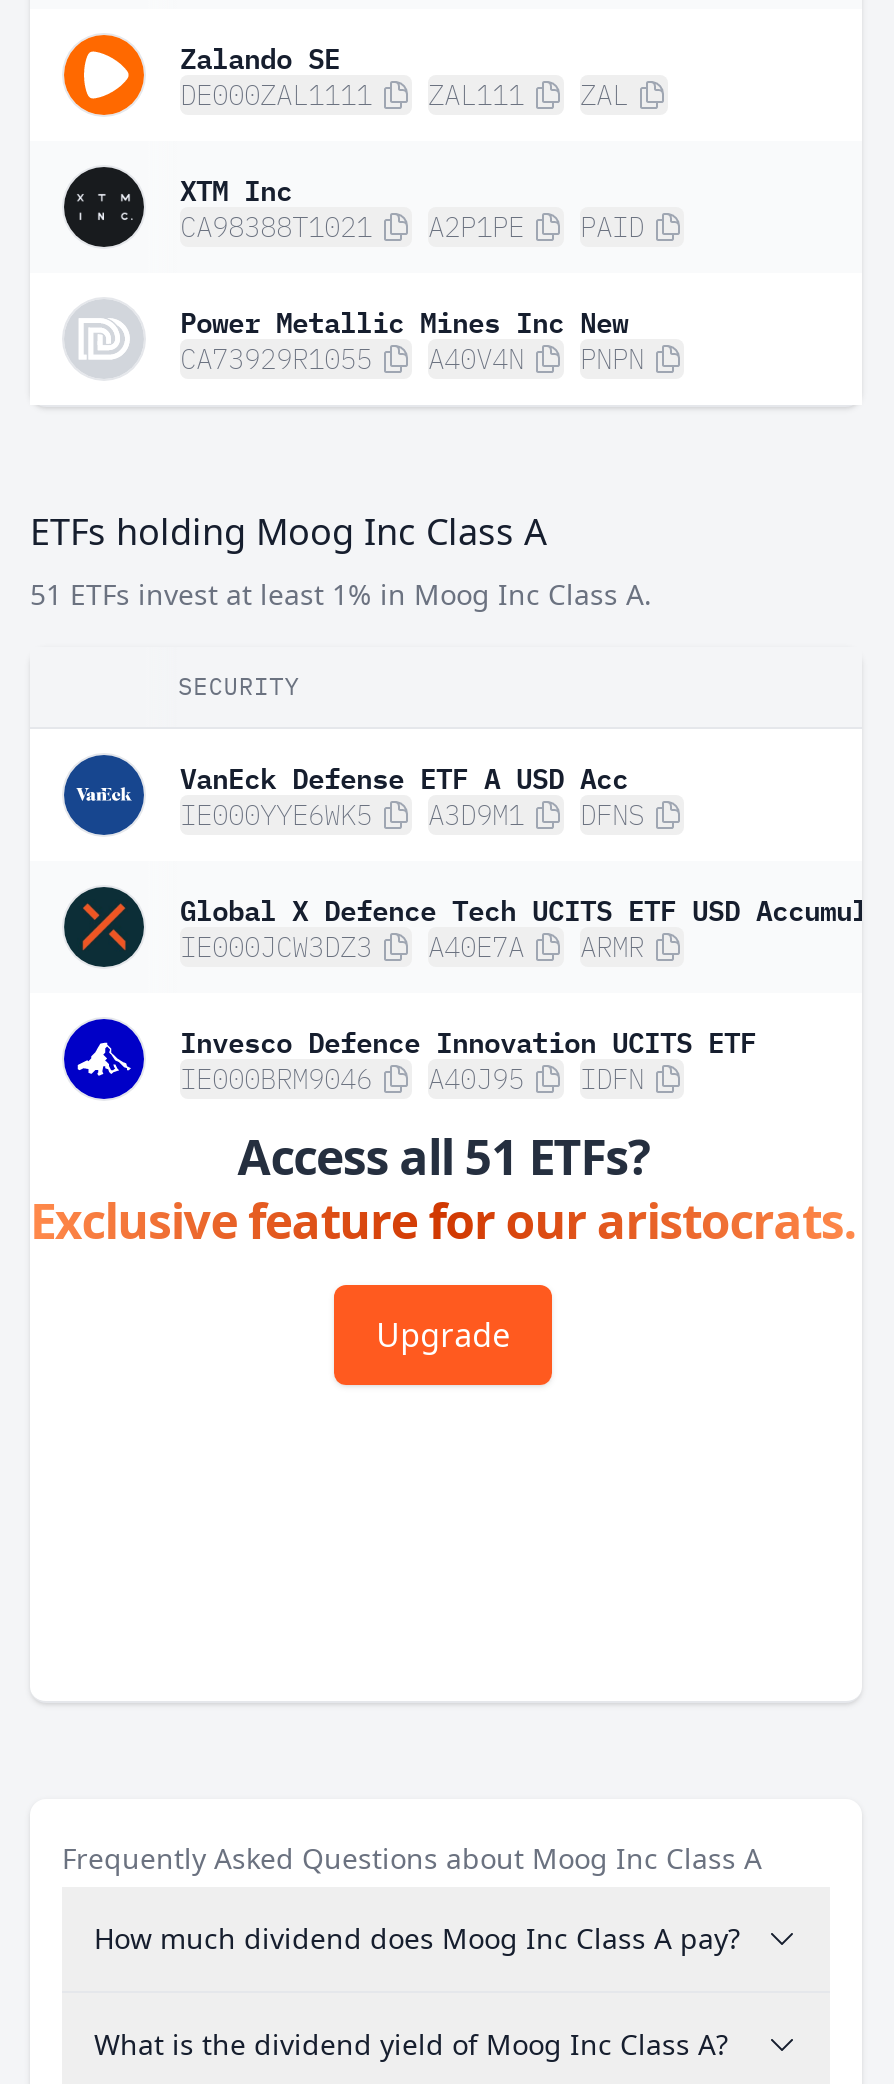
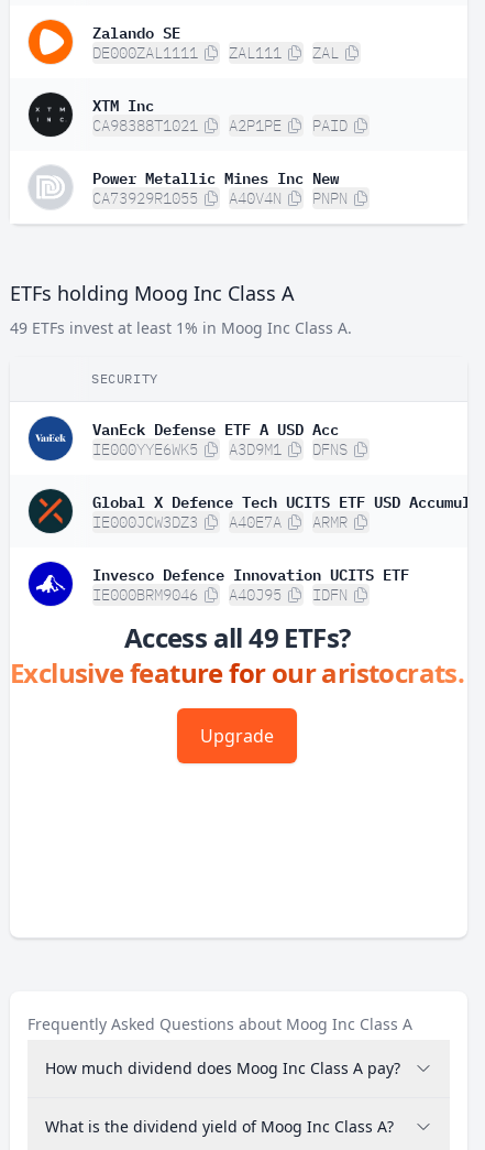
- 51 ETFs invest at least 1% in Moog Inc Class A.
+ 49 ETFs invest at least 1% in Moog Inc Class A.

- Access all 51 ETFs?
+ Access all 49 ETFs?
